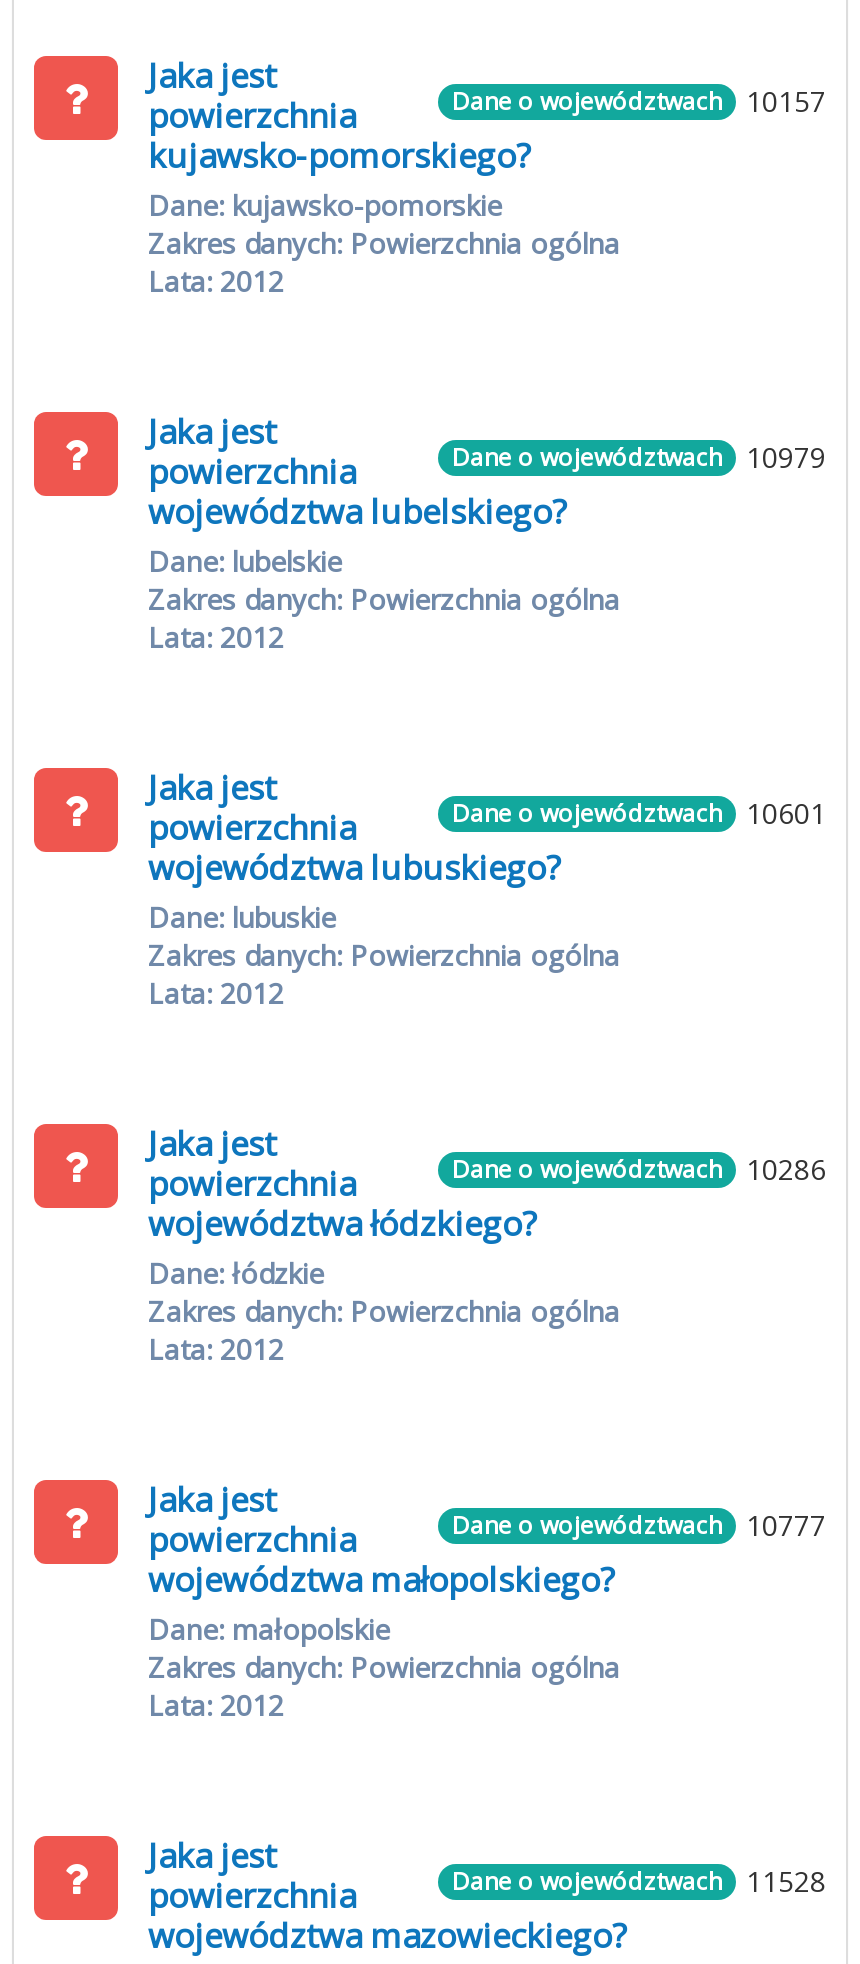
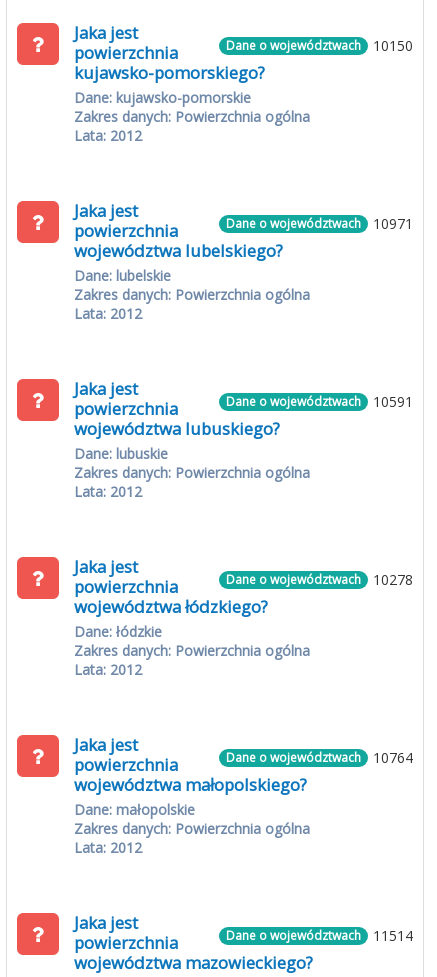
- Dane o województwach 10157
+ Dane o województwach 10150

- Dane o województwach 10979
+ Dane o województwach 10971

- Dane o województwach 10601
+ Dane o województwach 10591

- Dane o województwach 10286
+ Dane o województwach 10278

- Dane o województwach 10777
+ Dane o województwach 10764

- Dane o województwach 11528
+ Dane o województwach 11514
